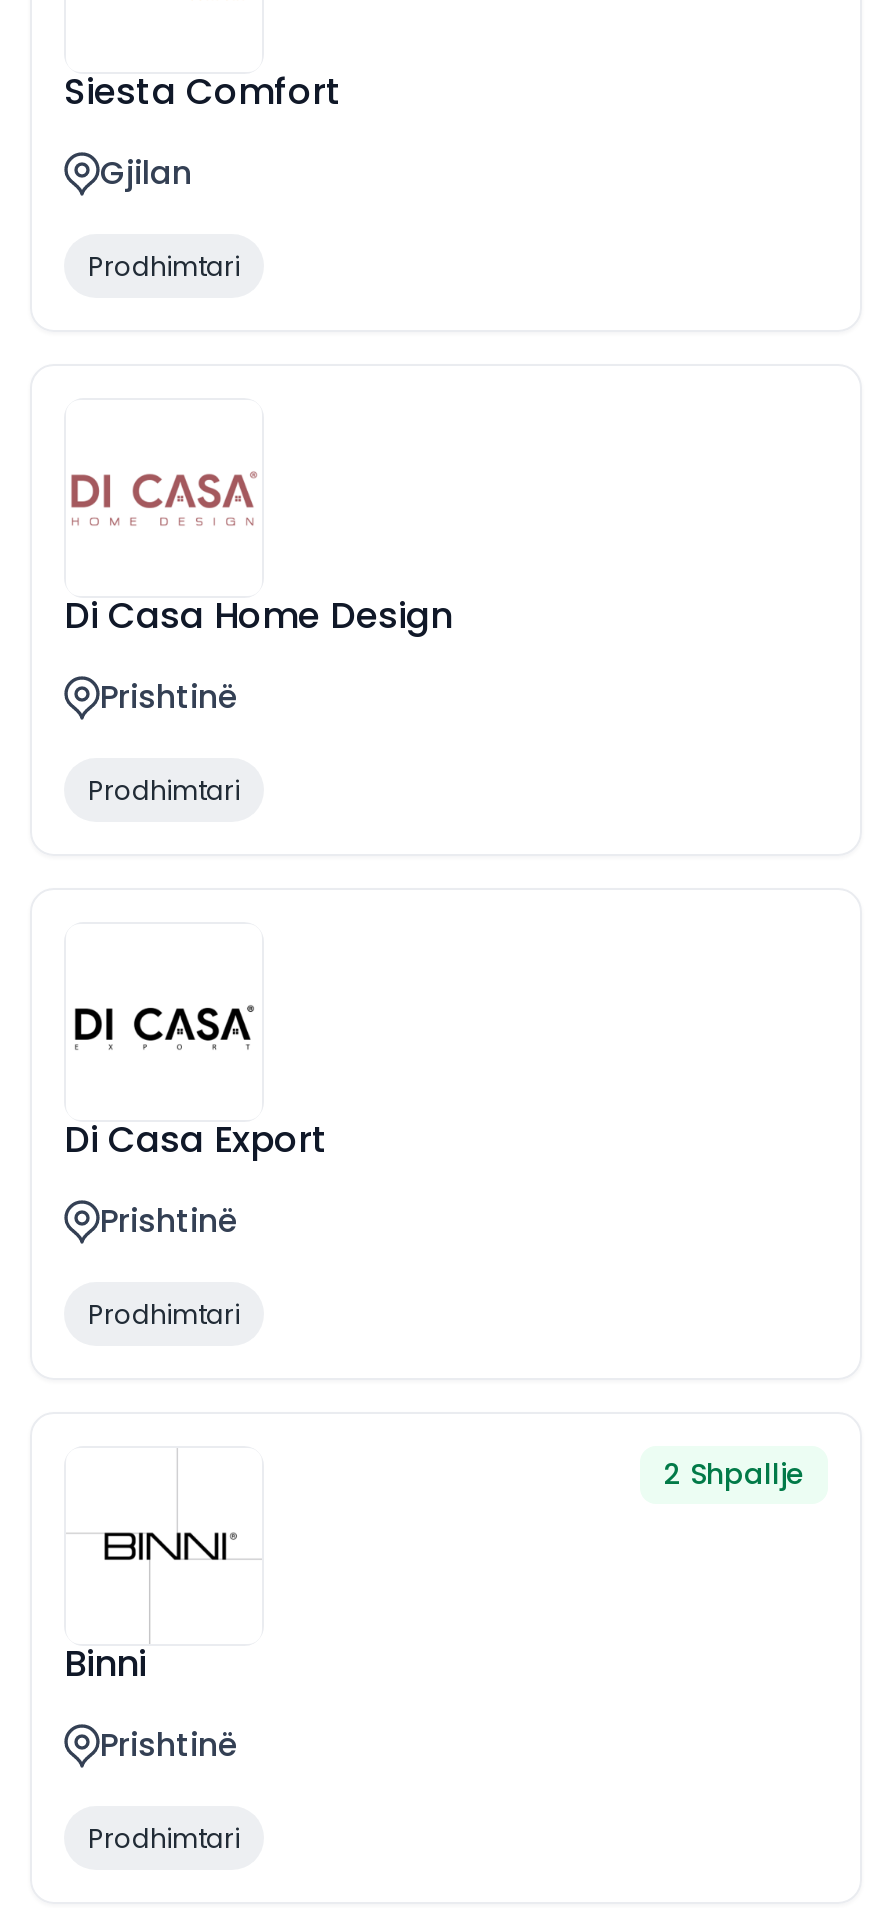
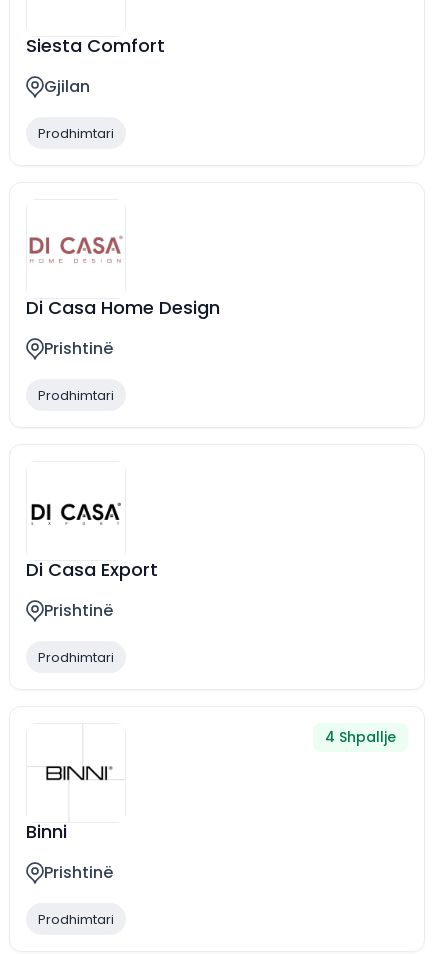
- 2 Shpallje
+ 4 Shpallje
